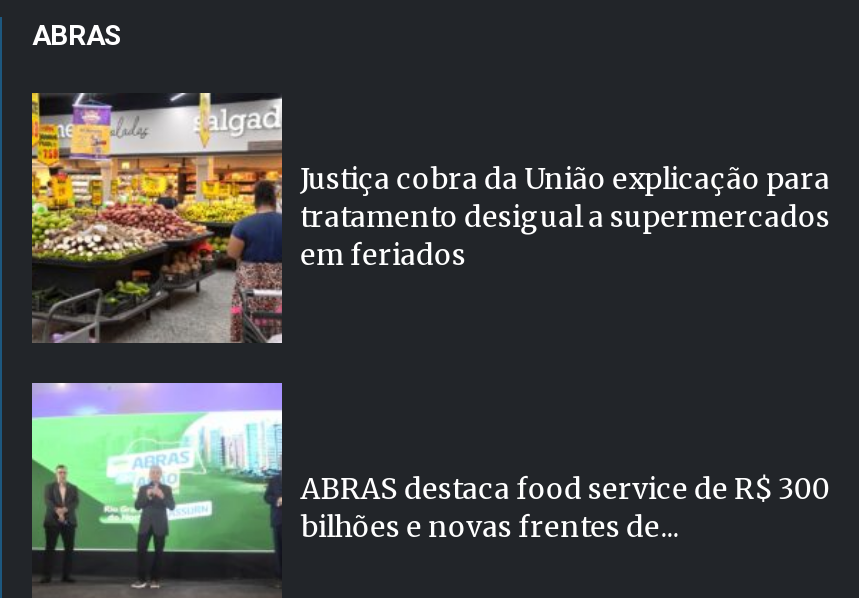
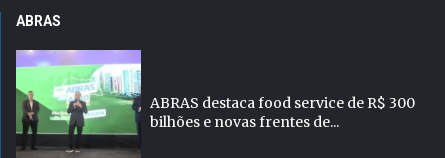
- [image]
- Justiça cobra da União explicação para
- tratamento desigual a supermercados
- em feriados
